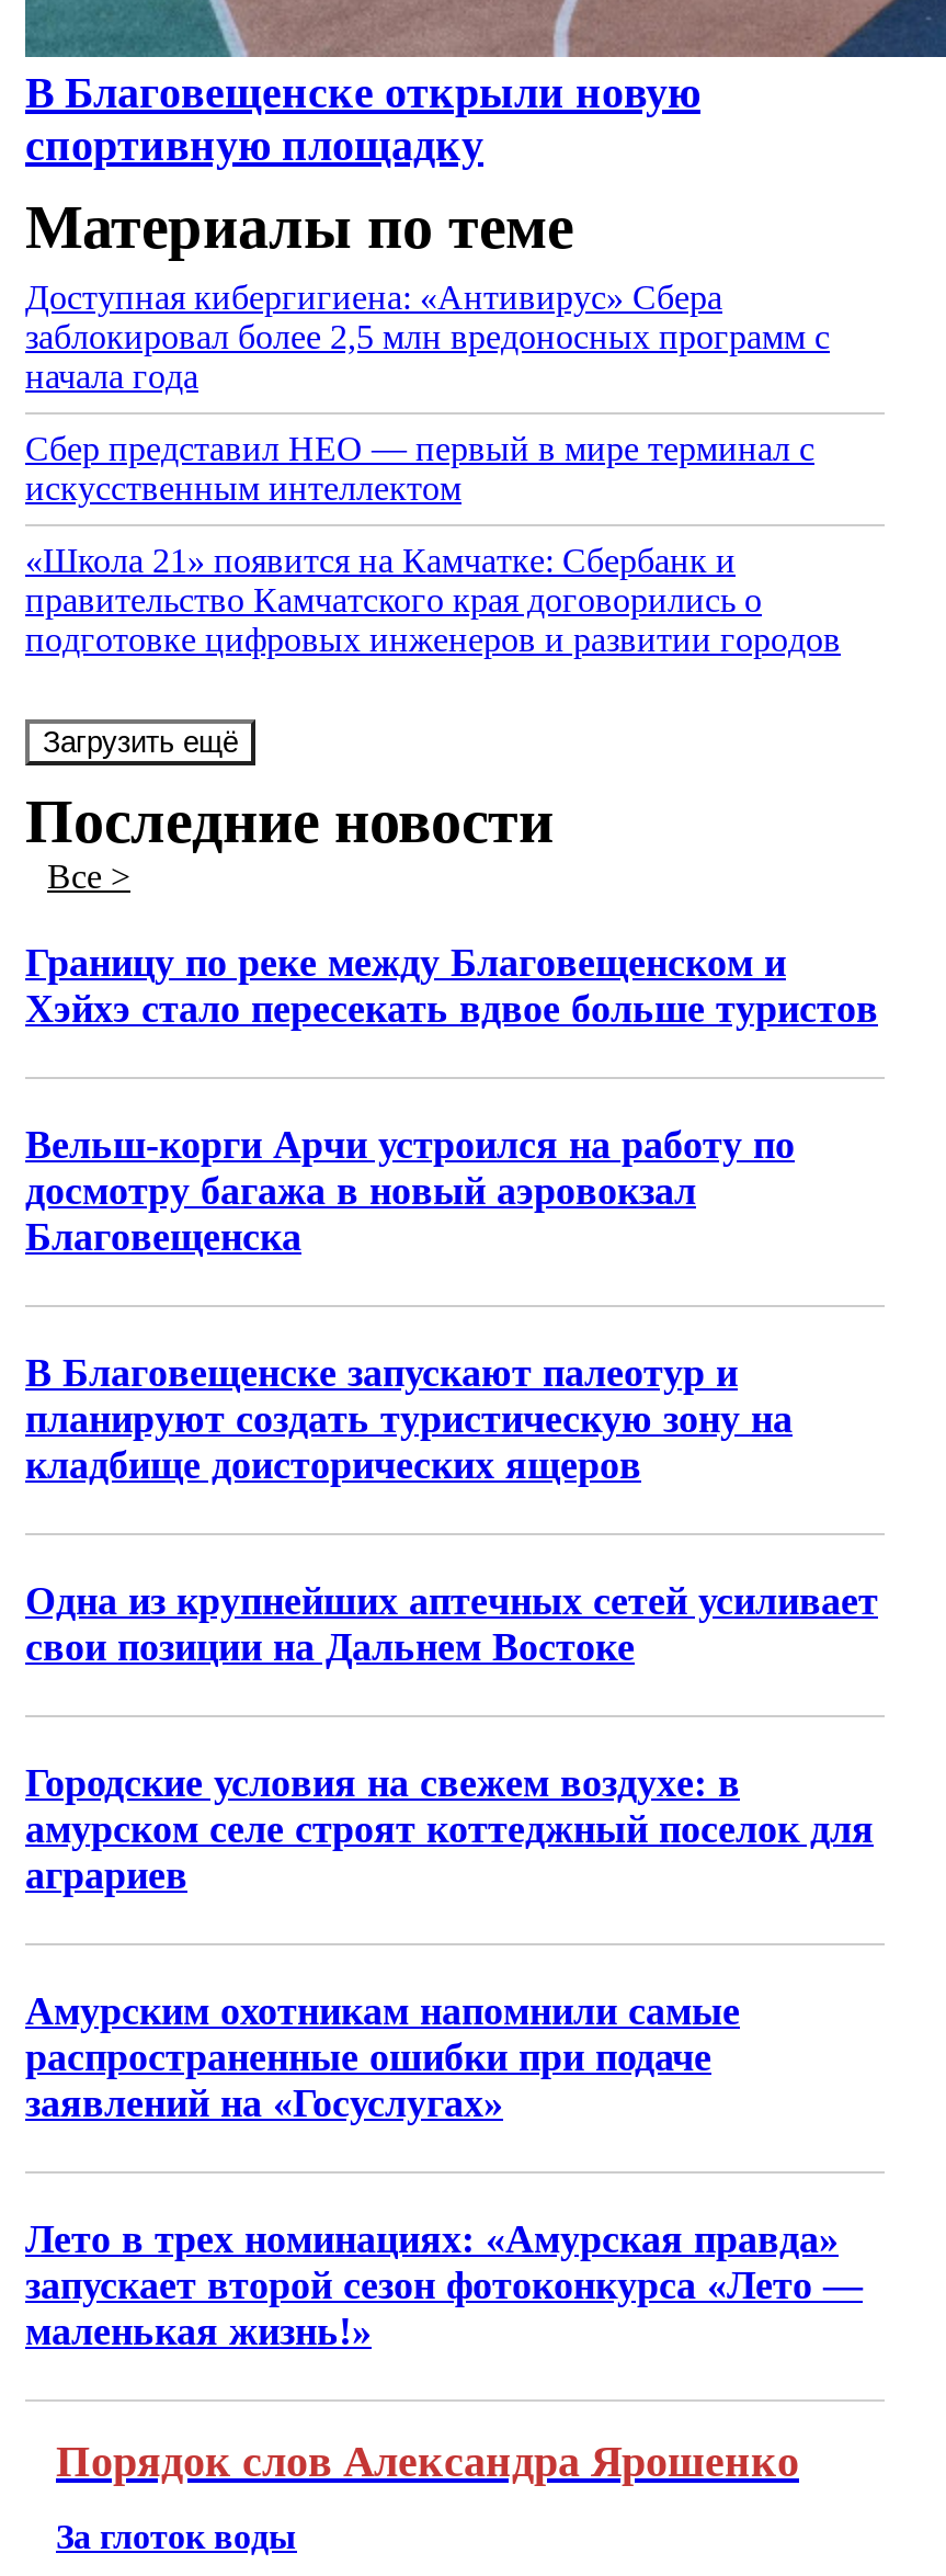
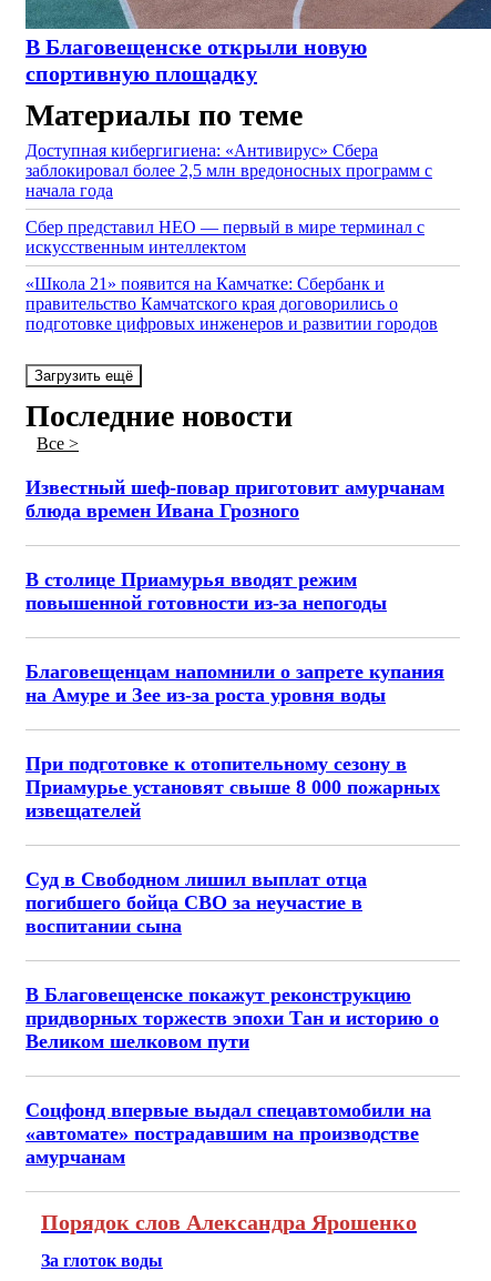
- Границу по реке между Благовещенском и
- Хэйхэ стало пересекать вдвое больше туристов
+ Известный шеф-повар приготовит амурчанам
+ блюда времен Ивана Грозного

- Вельш-корги Арчи устроился на работу по
- досмотру багажа в новый аэровокзал
- Благовещенска
+ В столице Приамурья вводят режим
+ повышенной готовности из-за непогоды

- В Благовещенске запускают палеотур и
- планируют создать туристическую зону на
- кладбище доисторических ящеров
+ Благовещенцам напомнили о запрете купания
+ на Амуре и Зее из-за роста уровня воды

- Одна из крупнейших аптечных сетей усиливает
- свои позиции на Дальнем Востоке
+ При подготовке к отопительному сезону в
+ Приамурье установят свыше 8 000 пожарных
+ извещателей

- Городские условия на свежем воздухе: в
- амурском селе строят коттеджный поселок для
- аграриев
+ Суд в Свободном лишил выплат отца
+ погибшего бойца СВО за неучастие в
+ воспитании сына

- Амурским охотникам напомнили самые
- распространенные ошибки при подаче
- заявлений на «Госуслугах»
+ В Благовещенске покажут реконструкцию
+ придворных торжеств эпохи Тан и историю о
+ Великом шелковом пути

- Лето в трех номинациях: «Амурская правда»
- запускает второй сезон фотоконкурса «Лето —
- маленькая жизнь!»
+ Соцфонд впервые выдал спецавтомобили на
+ «автомате» пострадавшим на производстве
+ амурчанам
